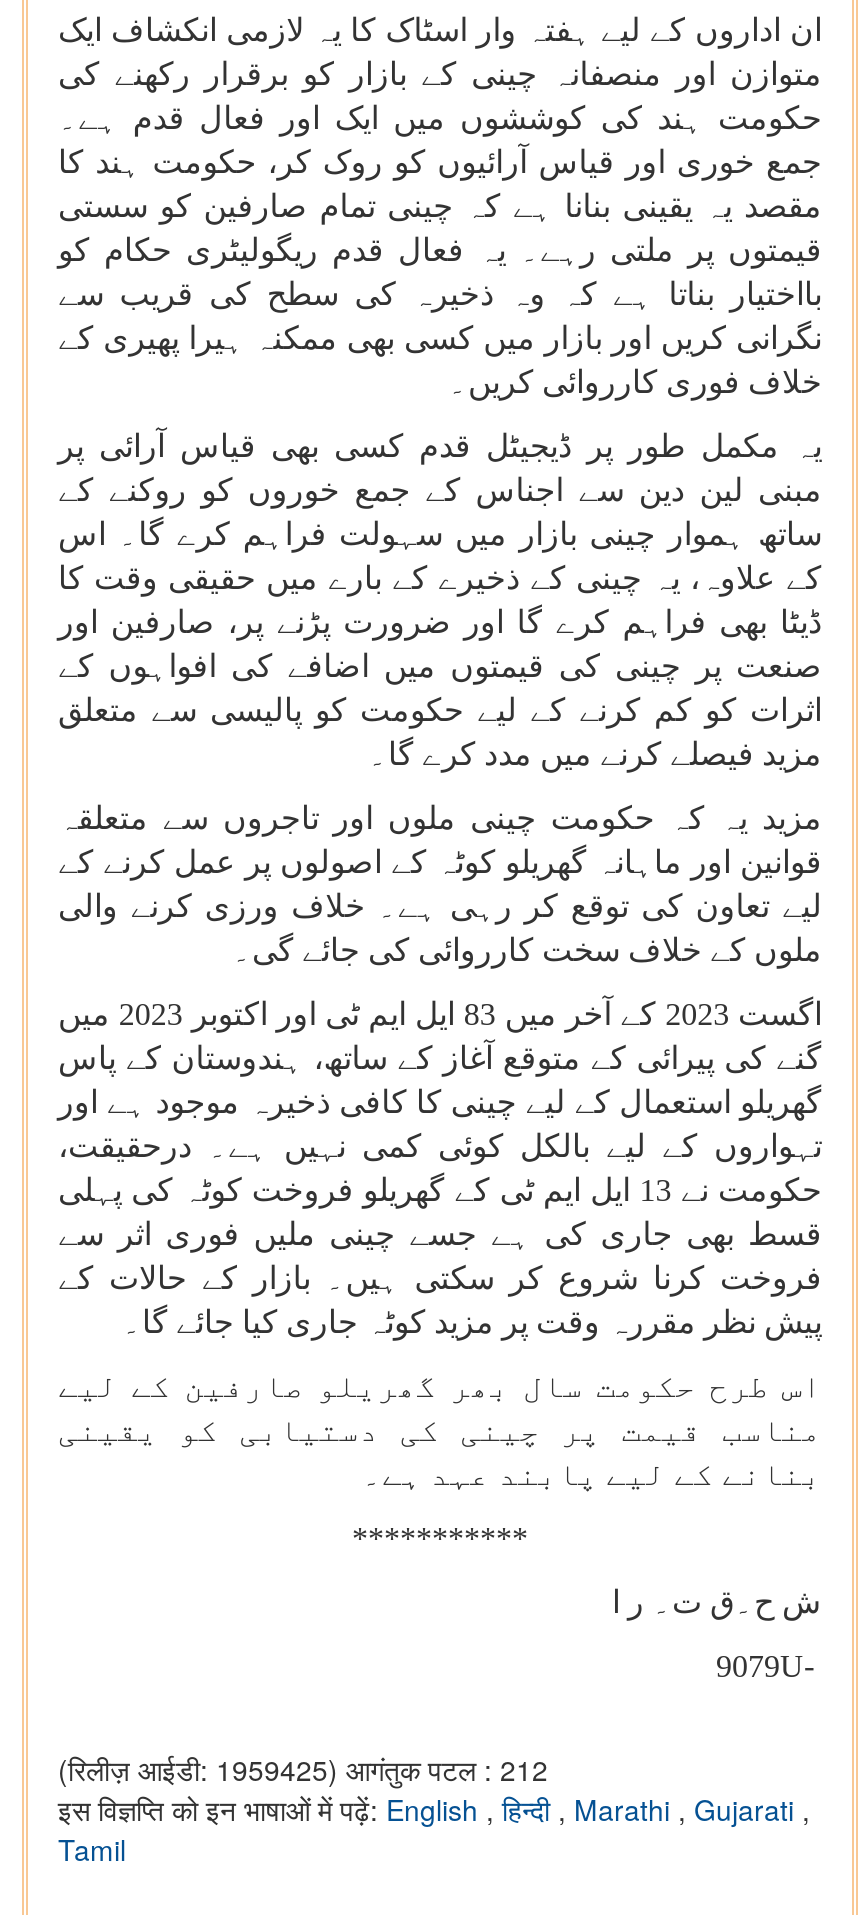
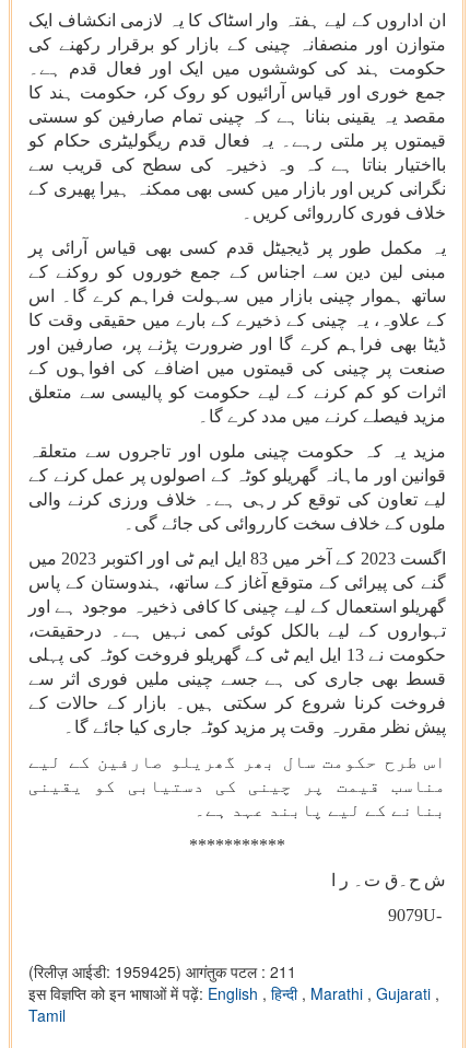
- (रिलीज़ आईडी: 1959425) आगंतुक पटल : 212
+ (रिलीज़ आईडी: 1959425) आगंतुक पटल : 211
